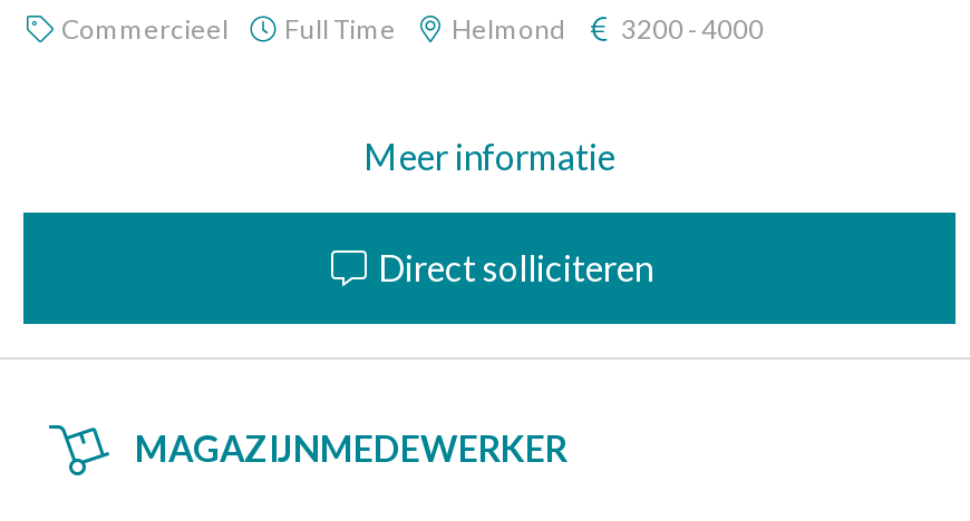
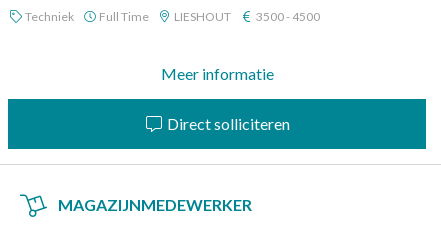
- Commercieel
+ Techniek

- Helmond
- 3200 - 4000
+ LIESHOUT
+ 3500 - 4500
